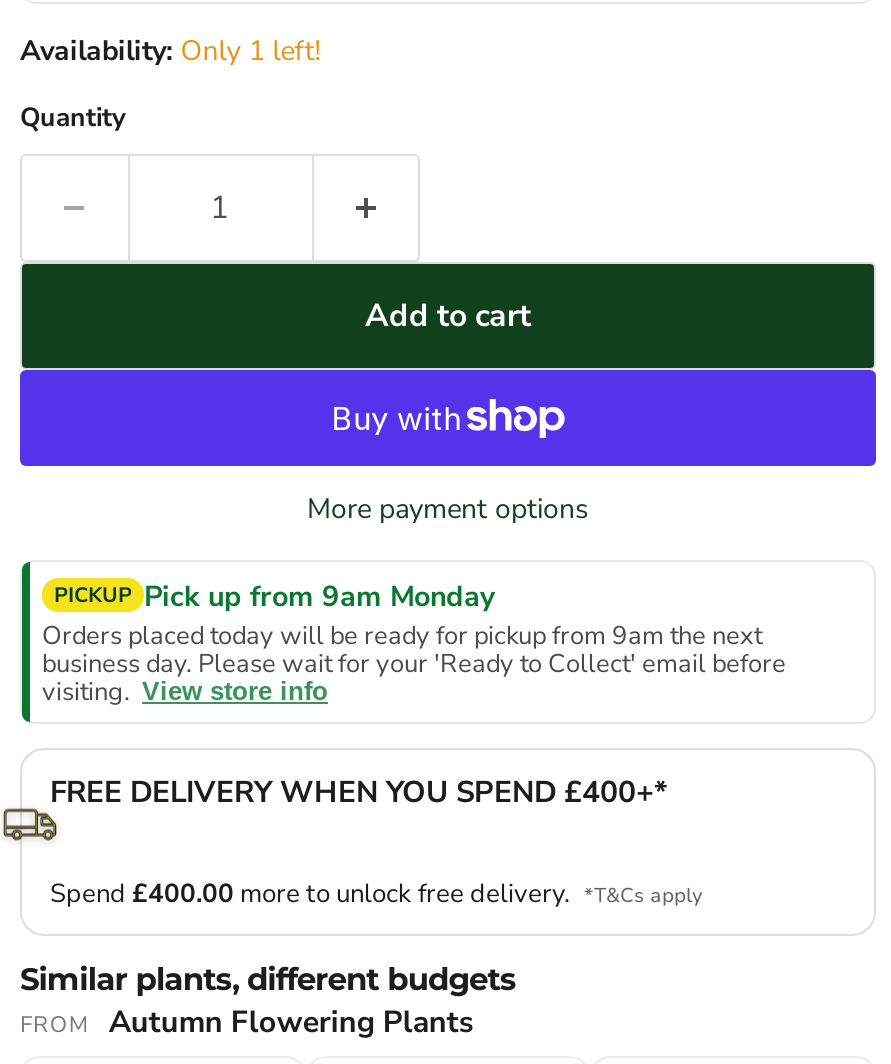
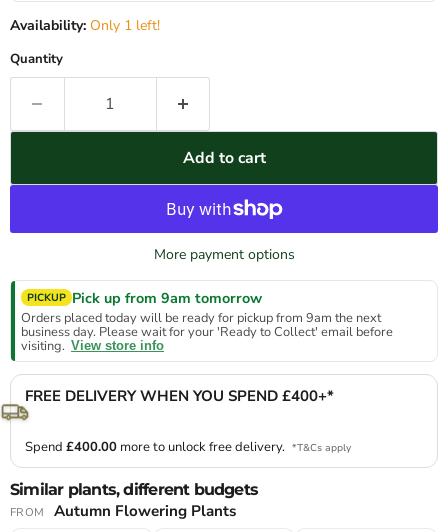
- PICKUP Pick up from 9am Monday
+ PICKUP Pick up from 9am tomorrow
